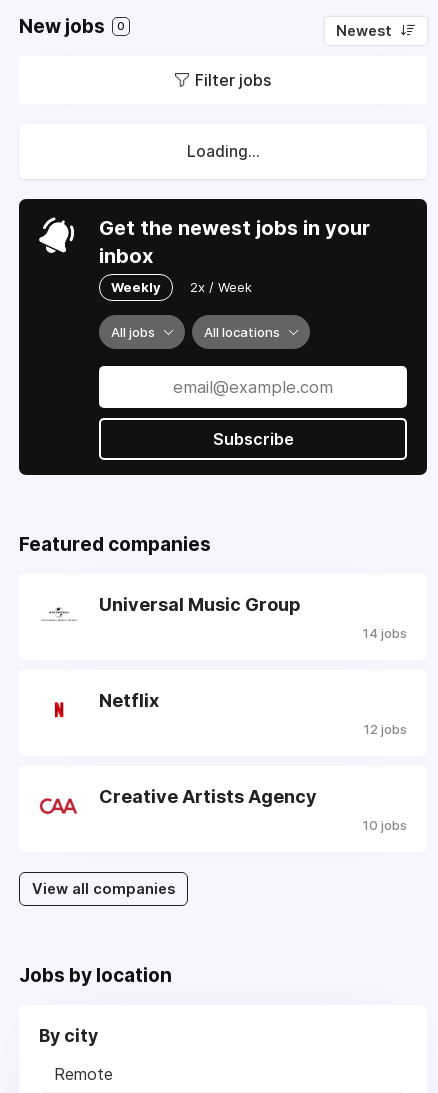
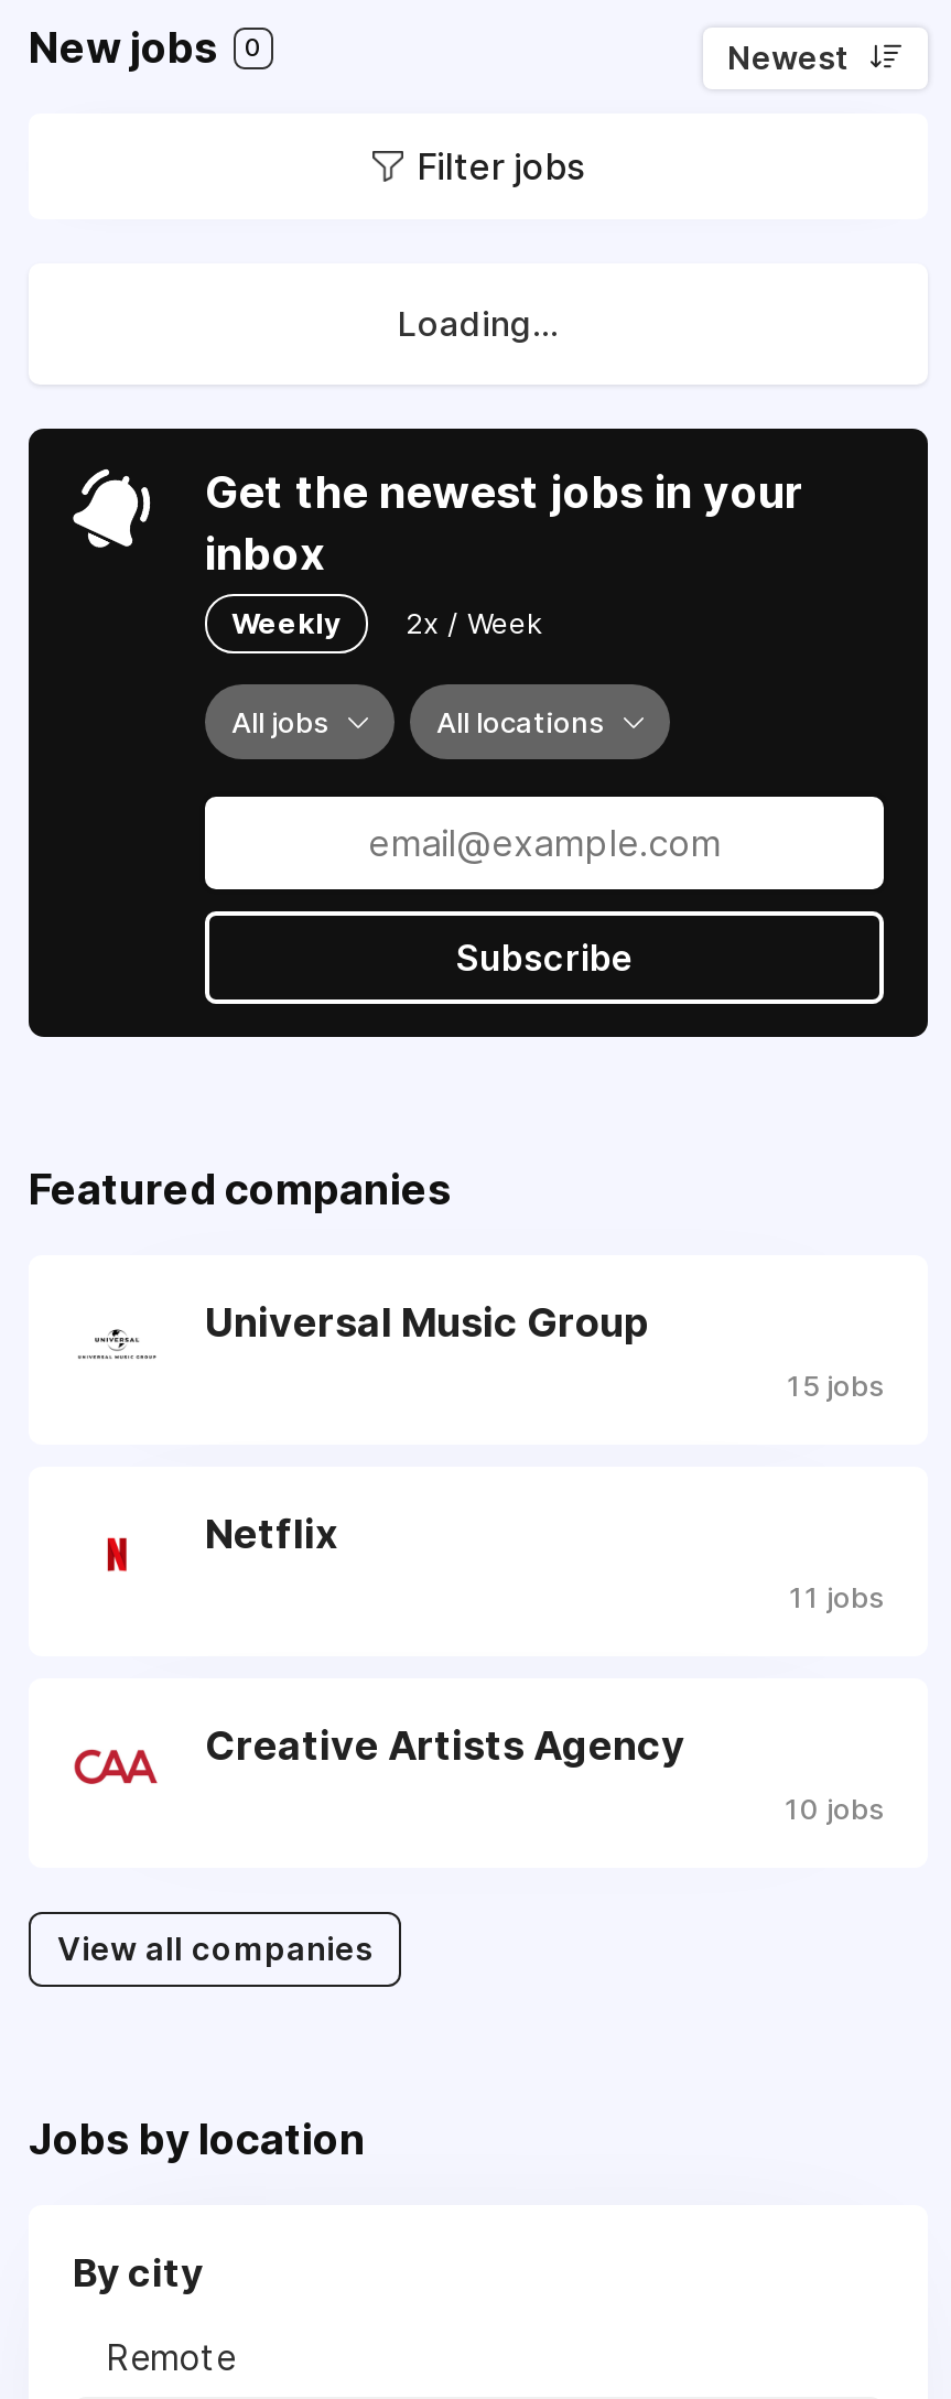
- 14 jobs
+ 15 jobs

- 12 jobs
+ 11 jobs
